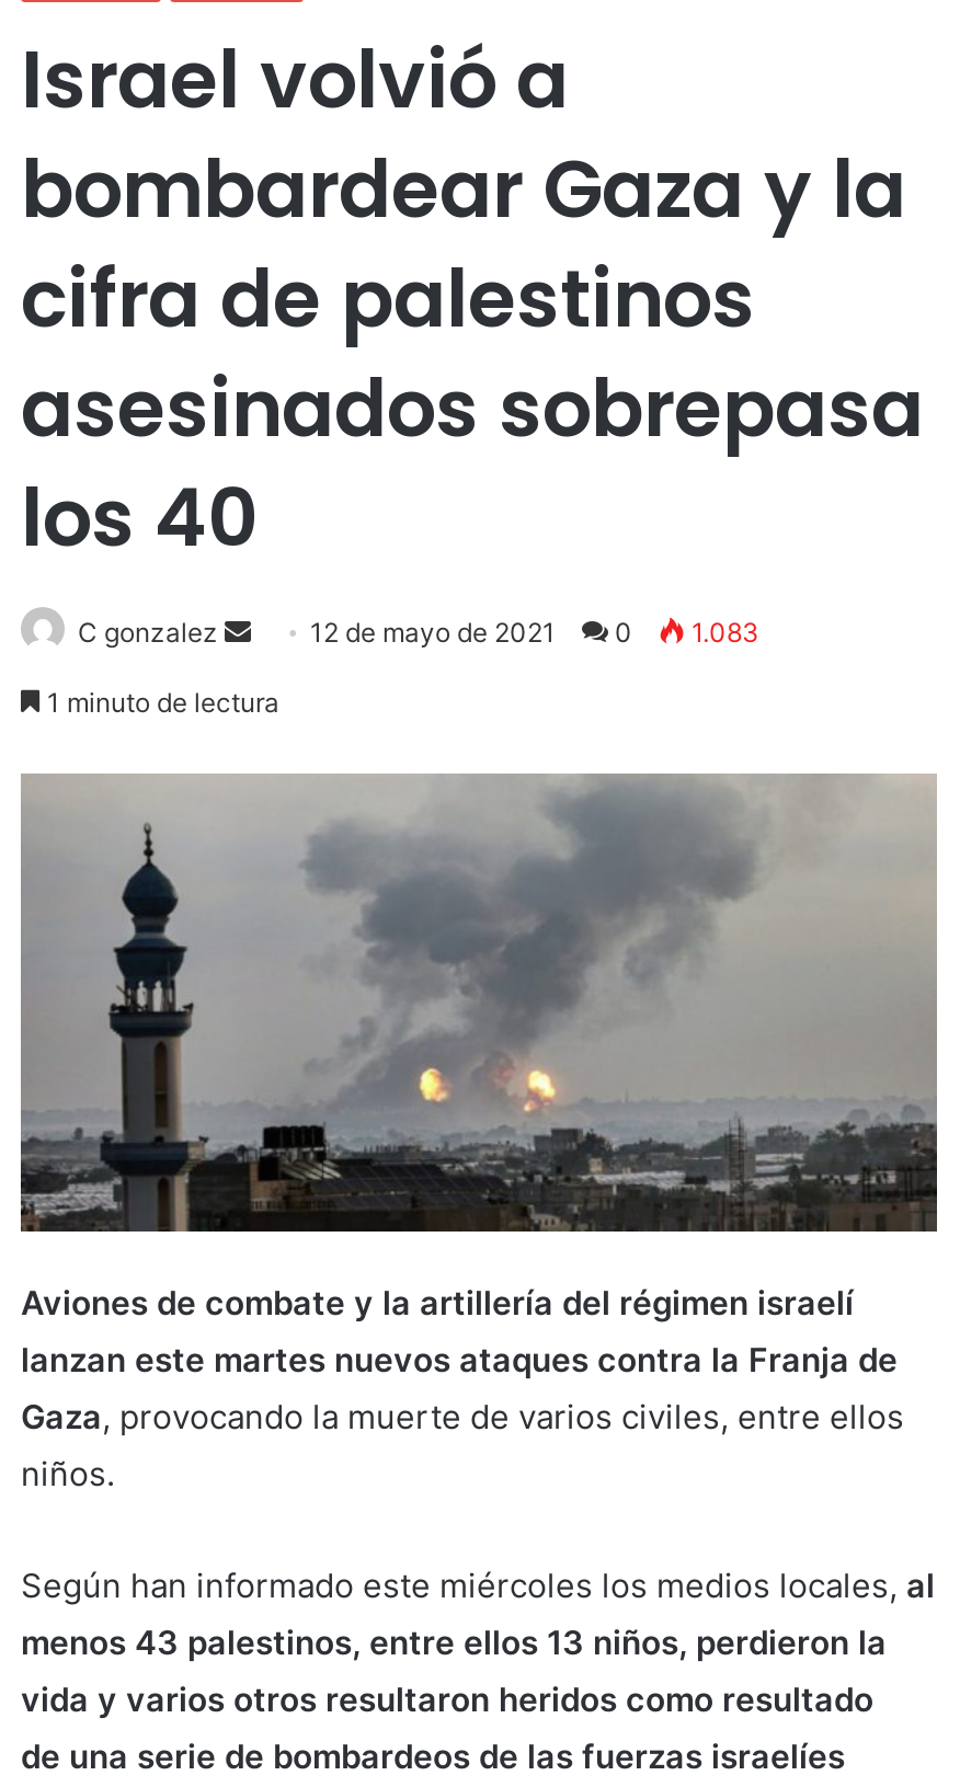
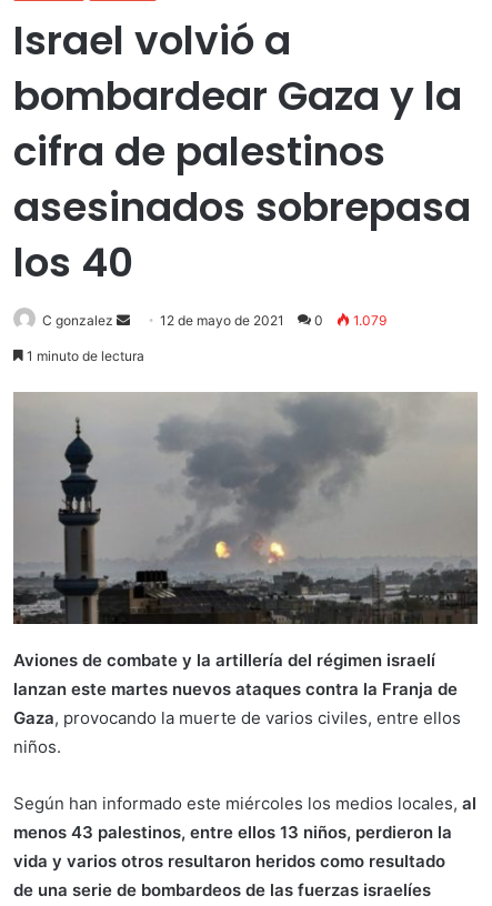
- 1.083
+ 1.079
